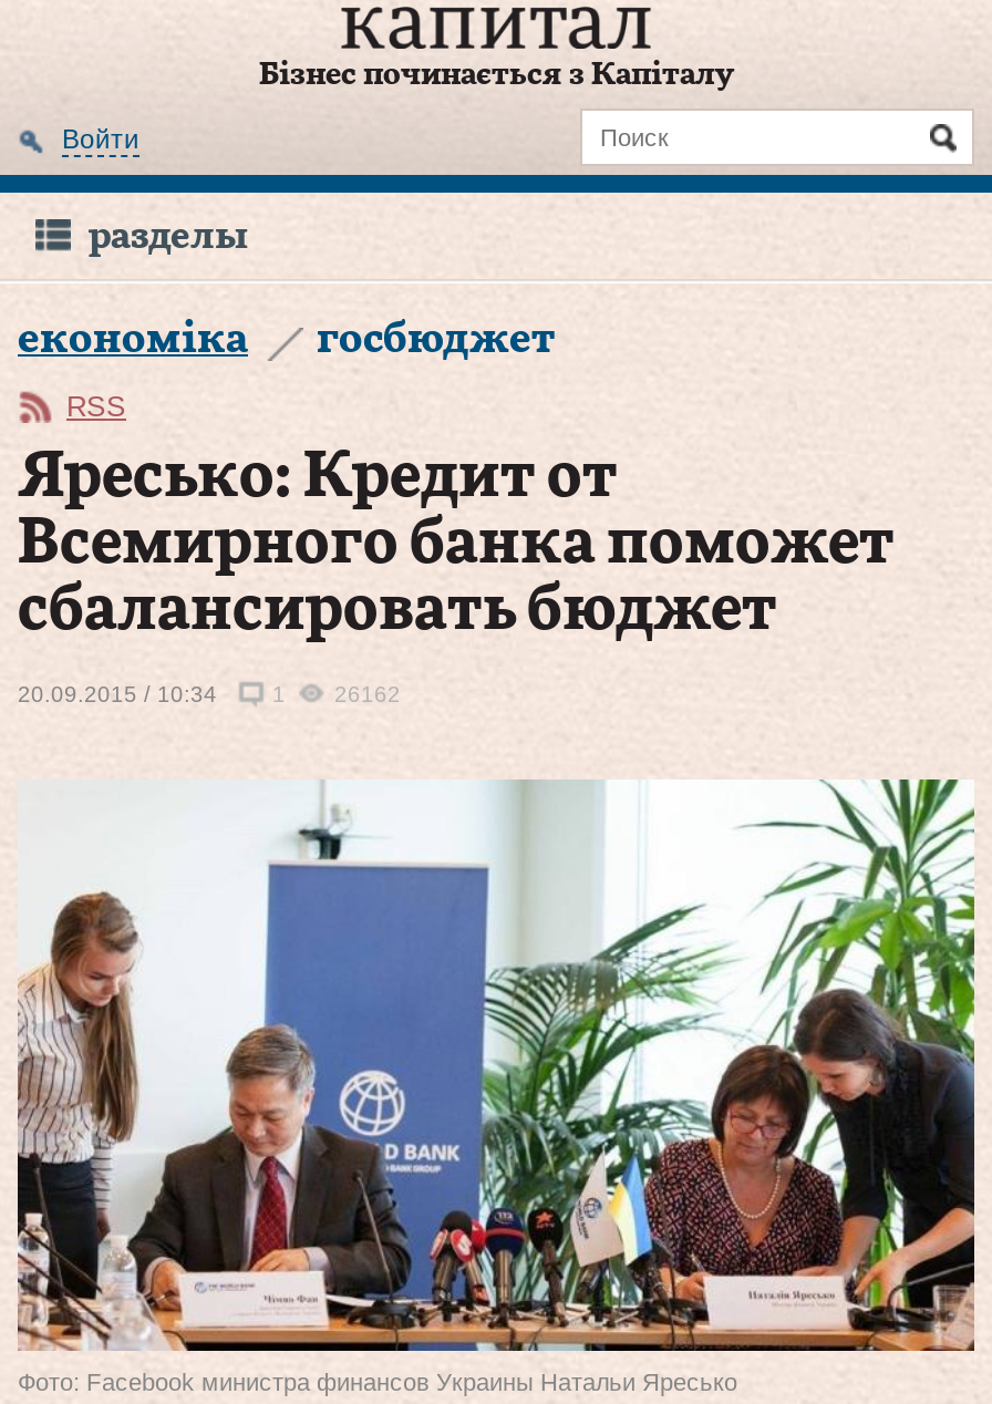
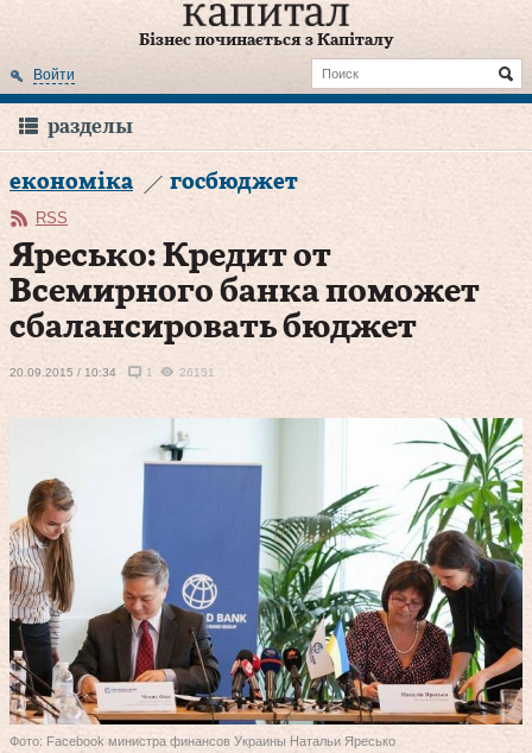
- 1 26162
+ 1 26151
